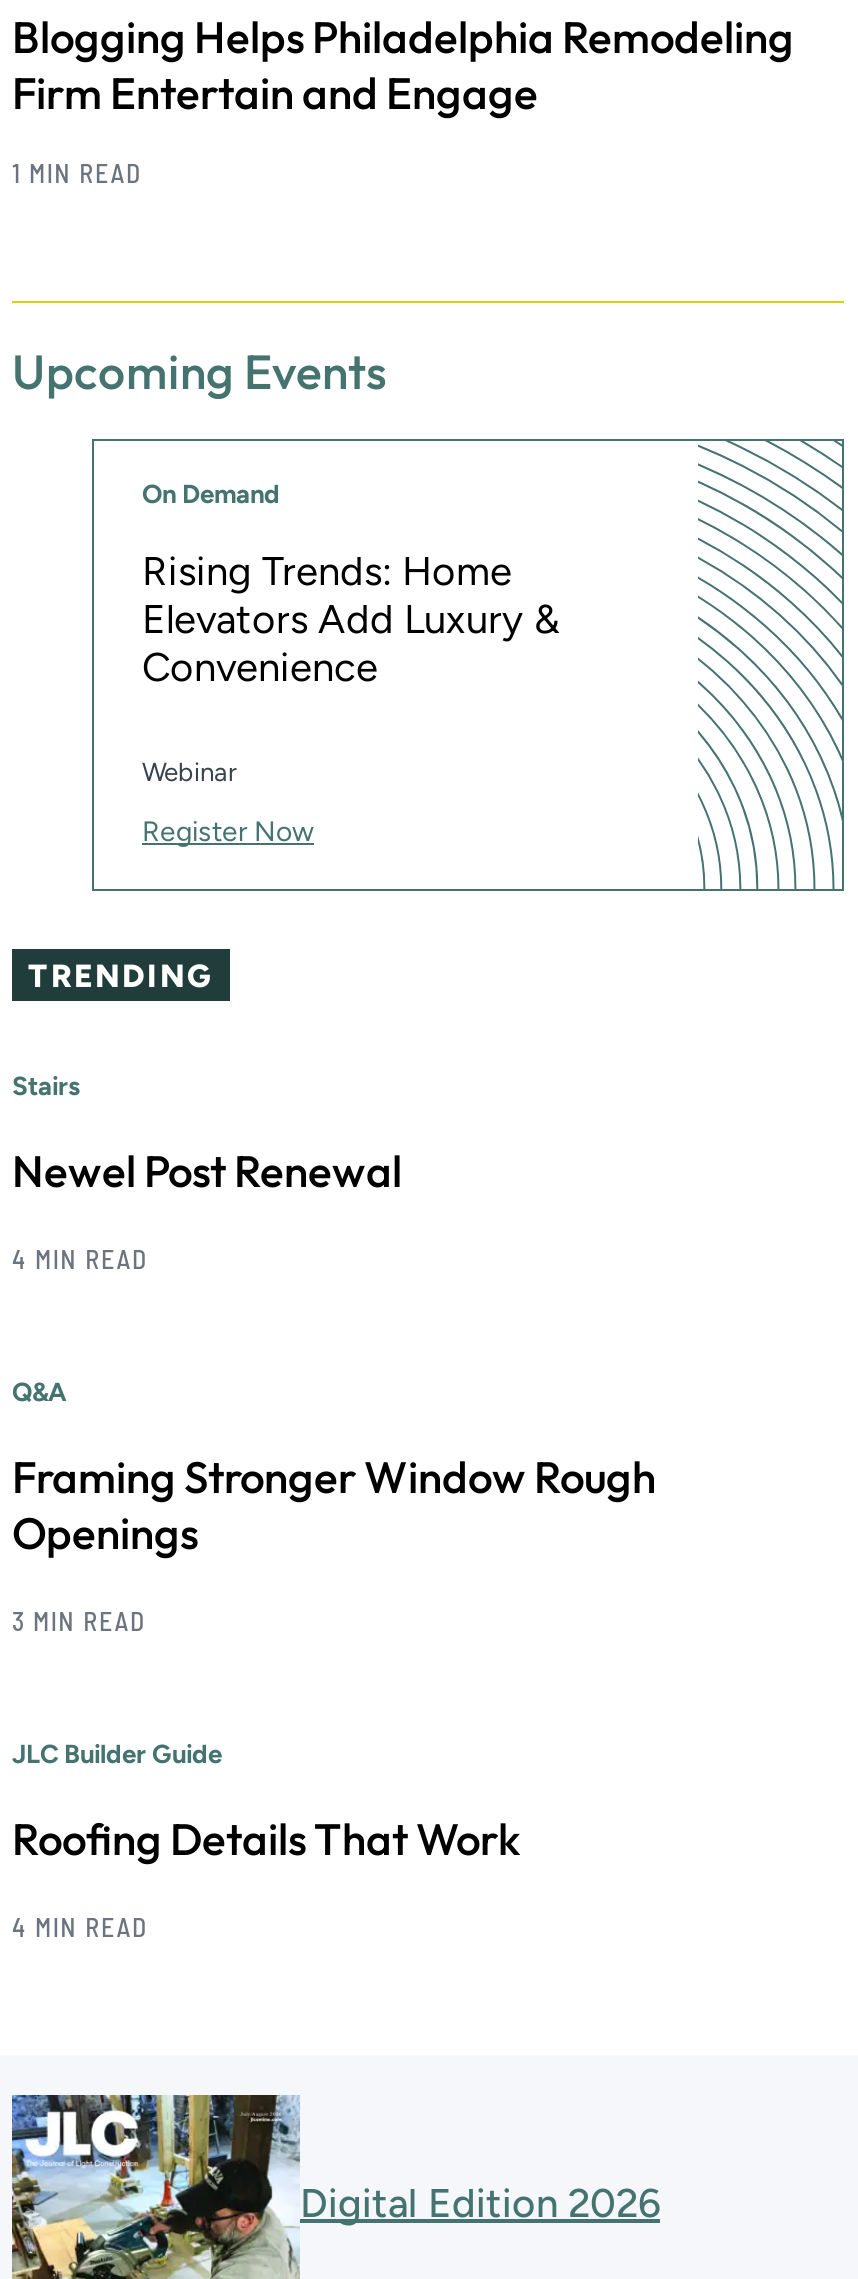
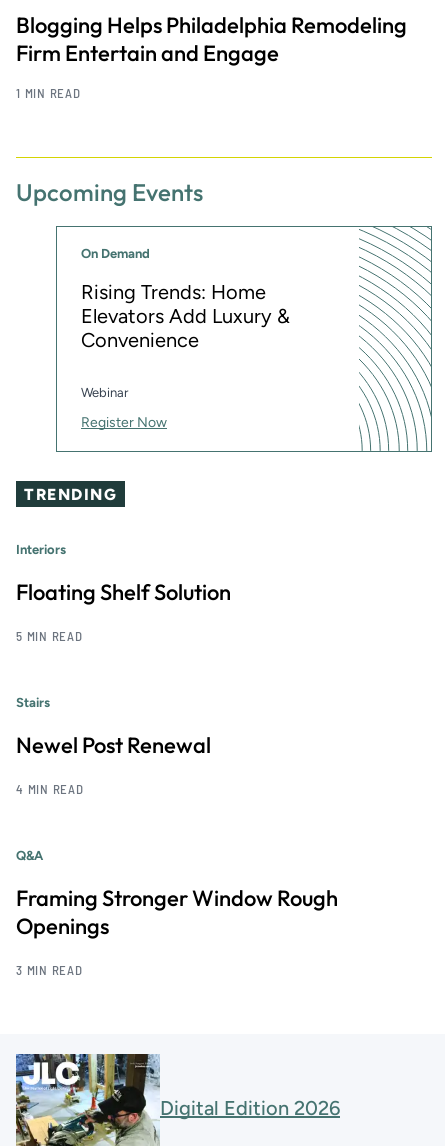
+ Interiors
+ Floating Shelf Solution
+ 5 MIN READ

moved down: Stairs | Newel Post Renewal | 4 MIN READ | Q&A | Framing Stronger Window Rough | Openings | 3 MIN READ

- JLC Builder Guide
- Roofing Details That Work
- 4 MIN READ
